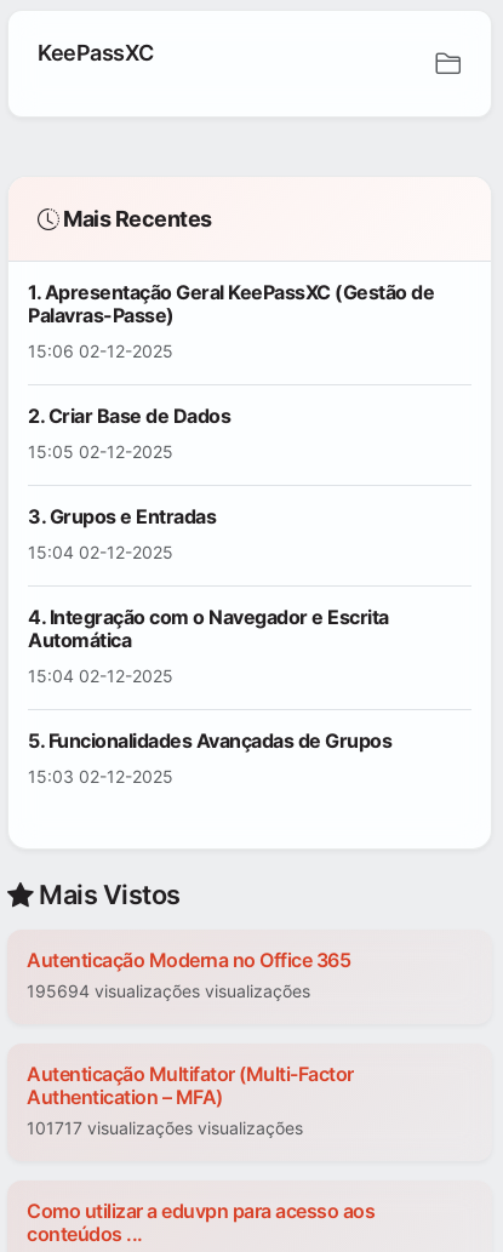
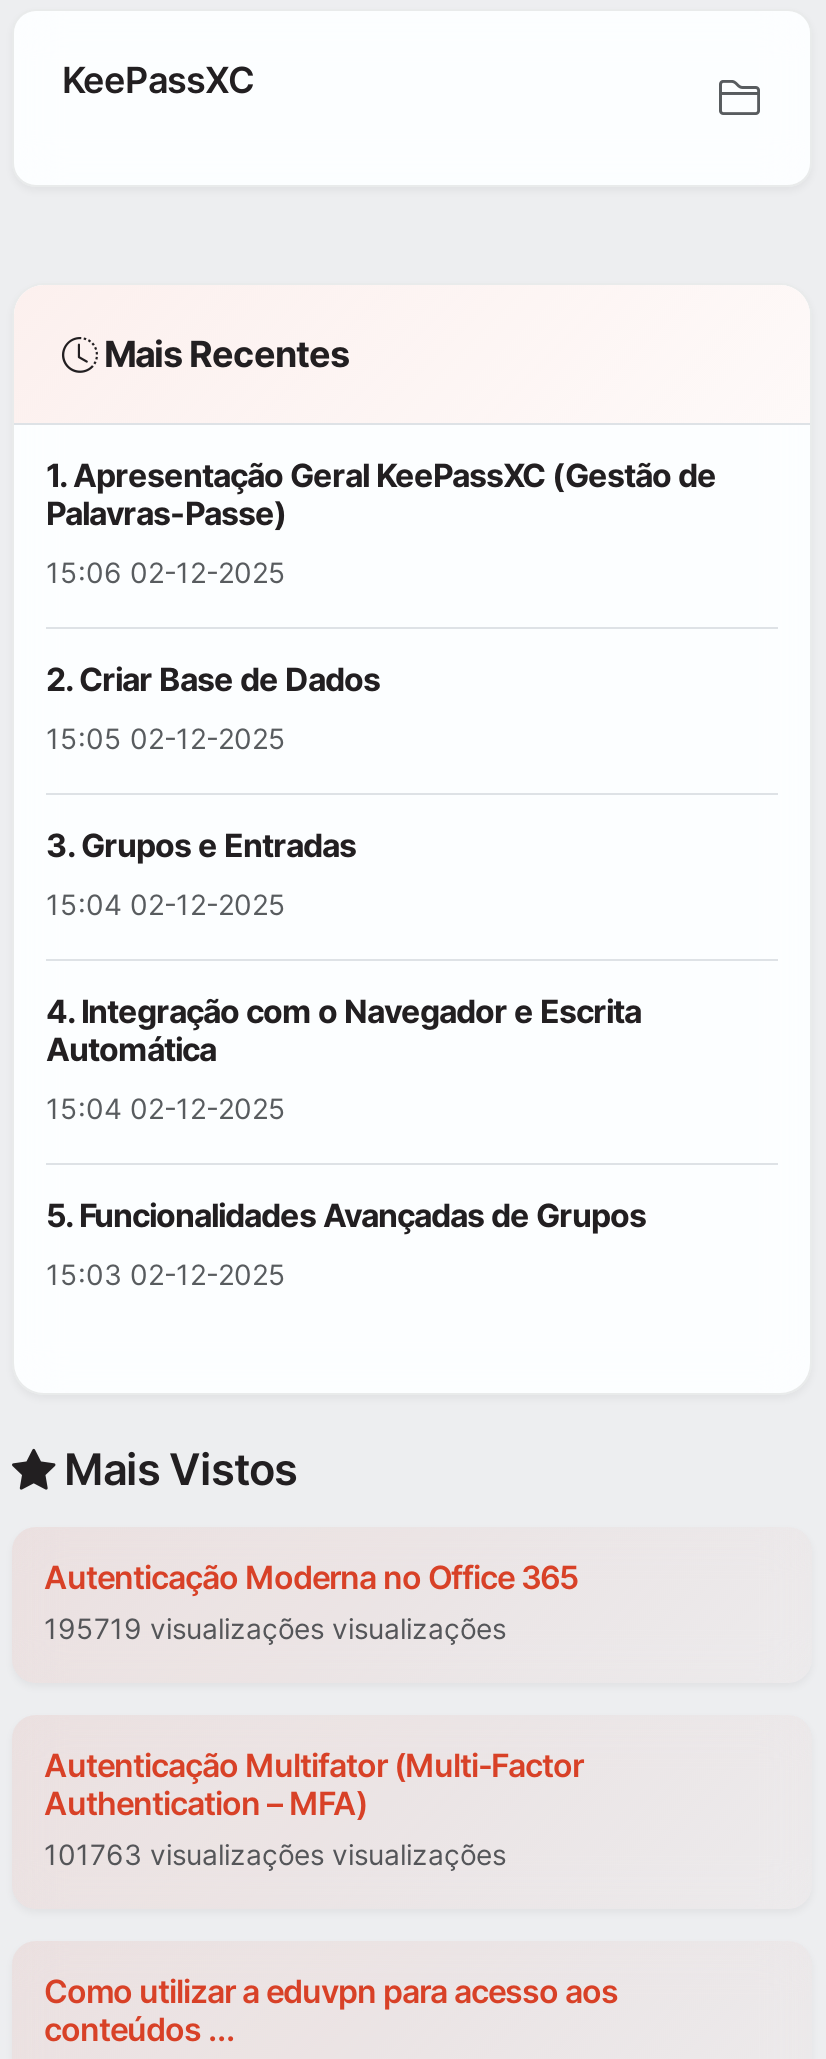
- 195694 visualizações visualizações
+ 195719 visualizações visualizações

- 101717 visualizações visualizações
+ 101763 visualizações visualizações
